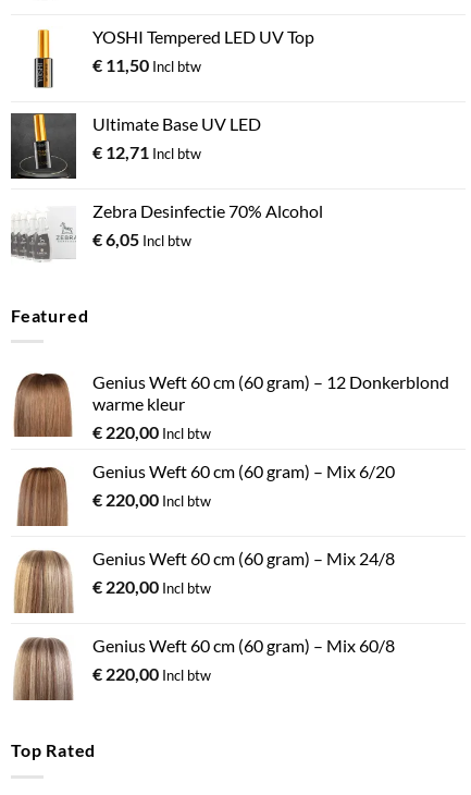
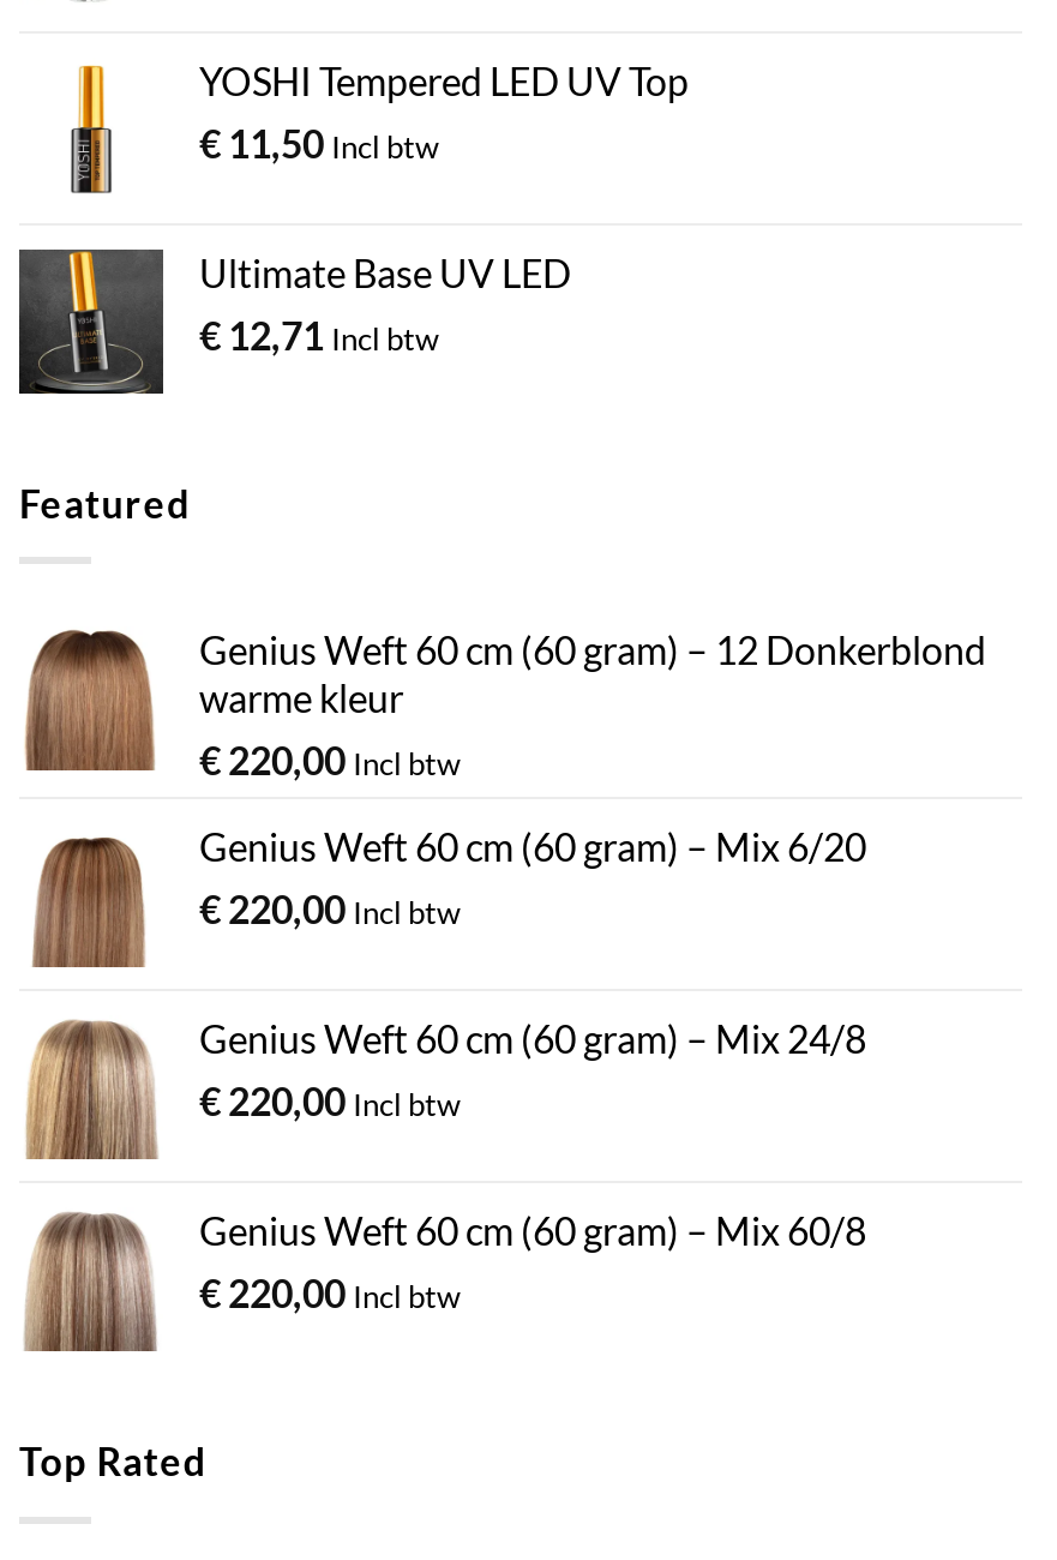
- [image]
- Zebra Desinfectie 70% Alcohol
- €6,05 Incl btw
